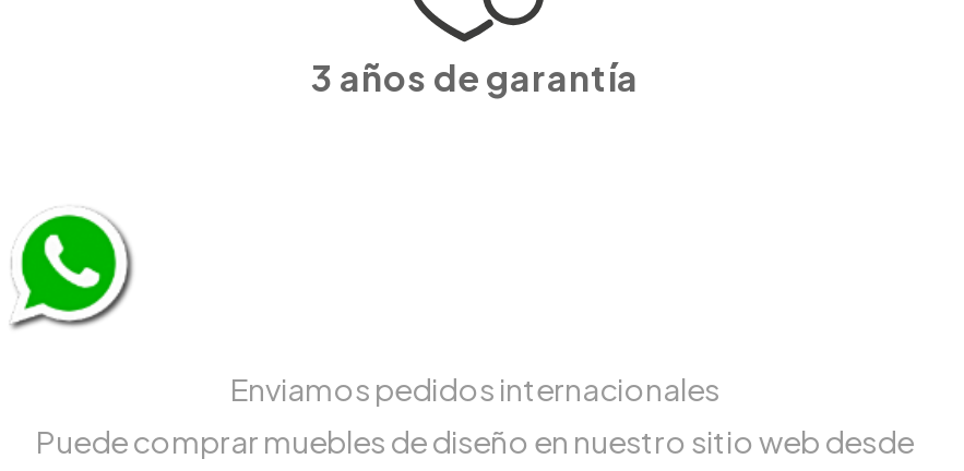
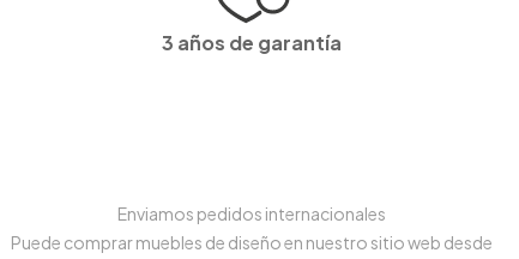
- [image]
